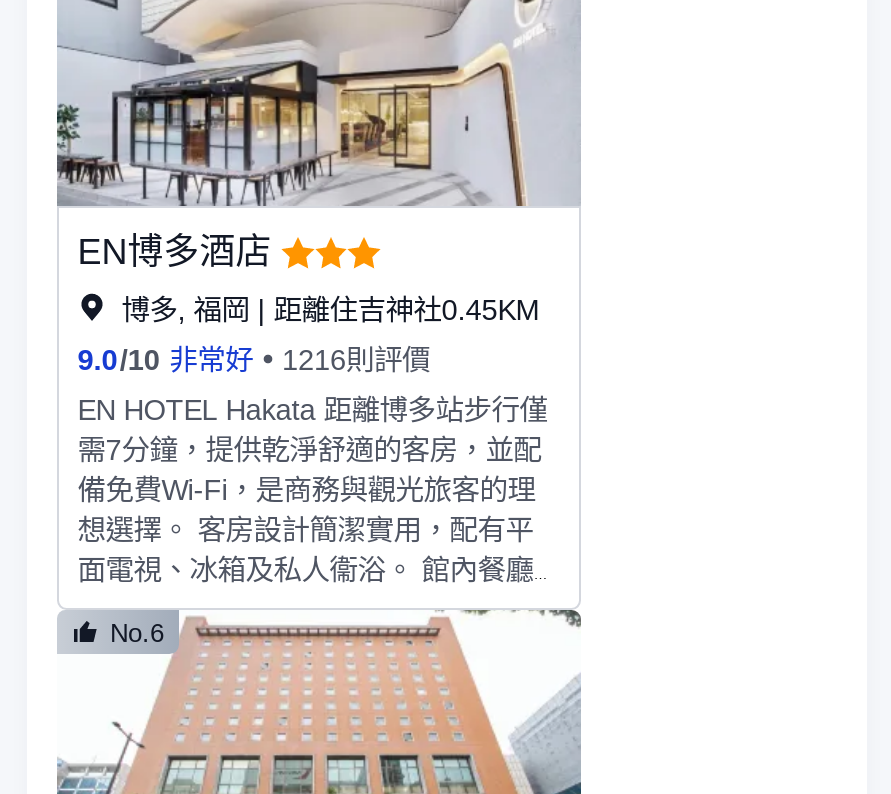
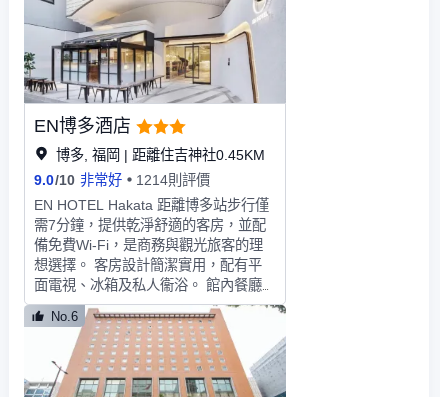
- 9.0 /10 非常好 1216則評價
+ 9.0 /10 非常好 1214則評價
